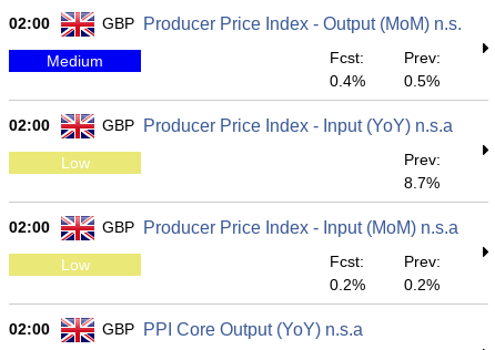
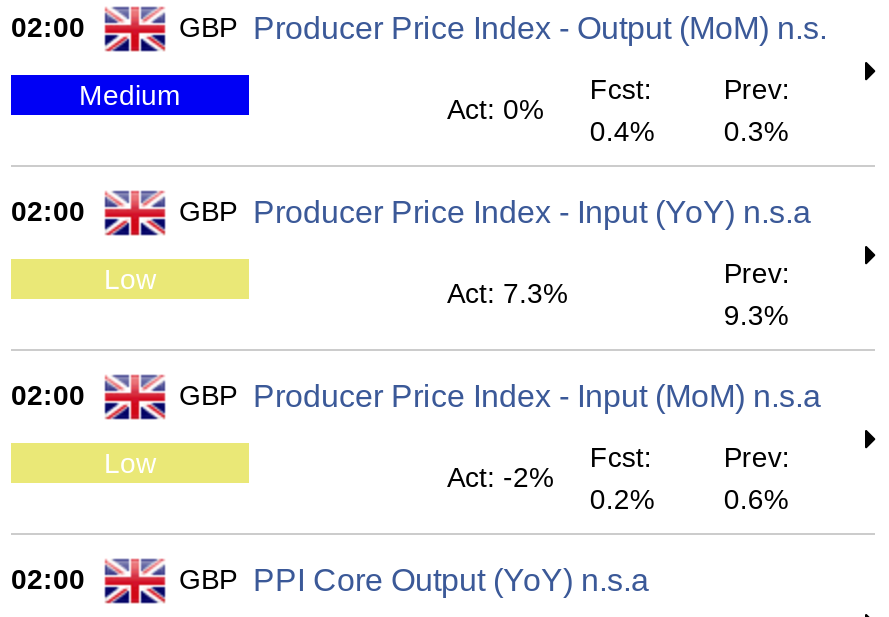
+ Act: 0%

- 0.5%
+ 0.3%

+ Act: 7.3%

- 8.7%
+ 9.3%

+ Act: -2%

- 0.2%
+ 0.6%
